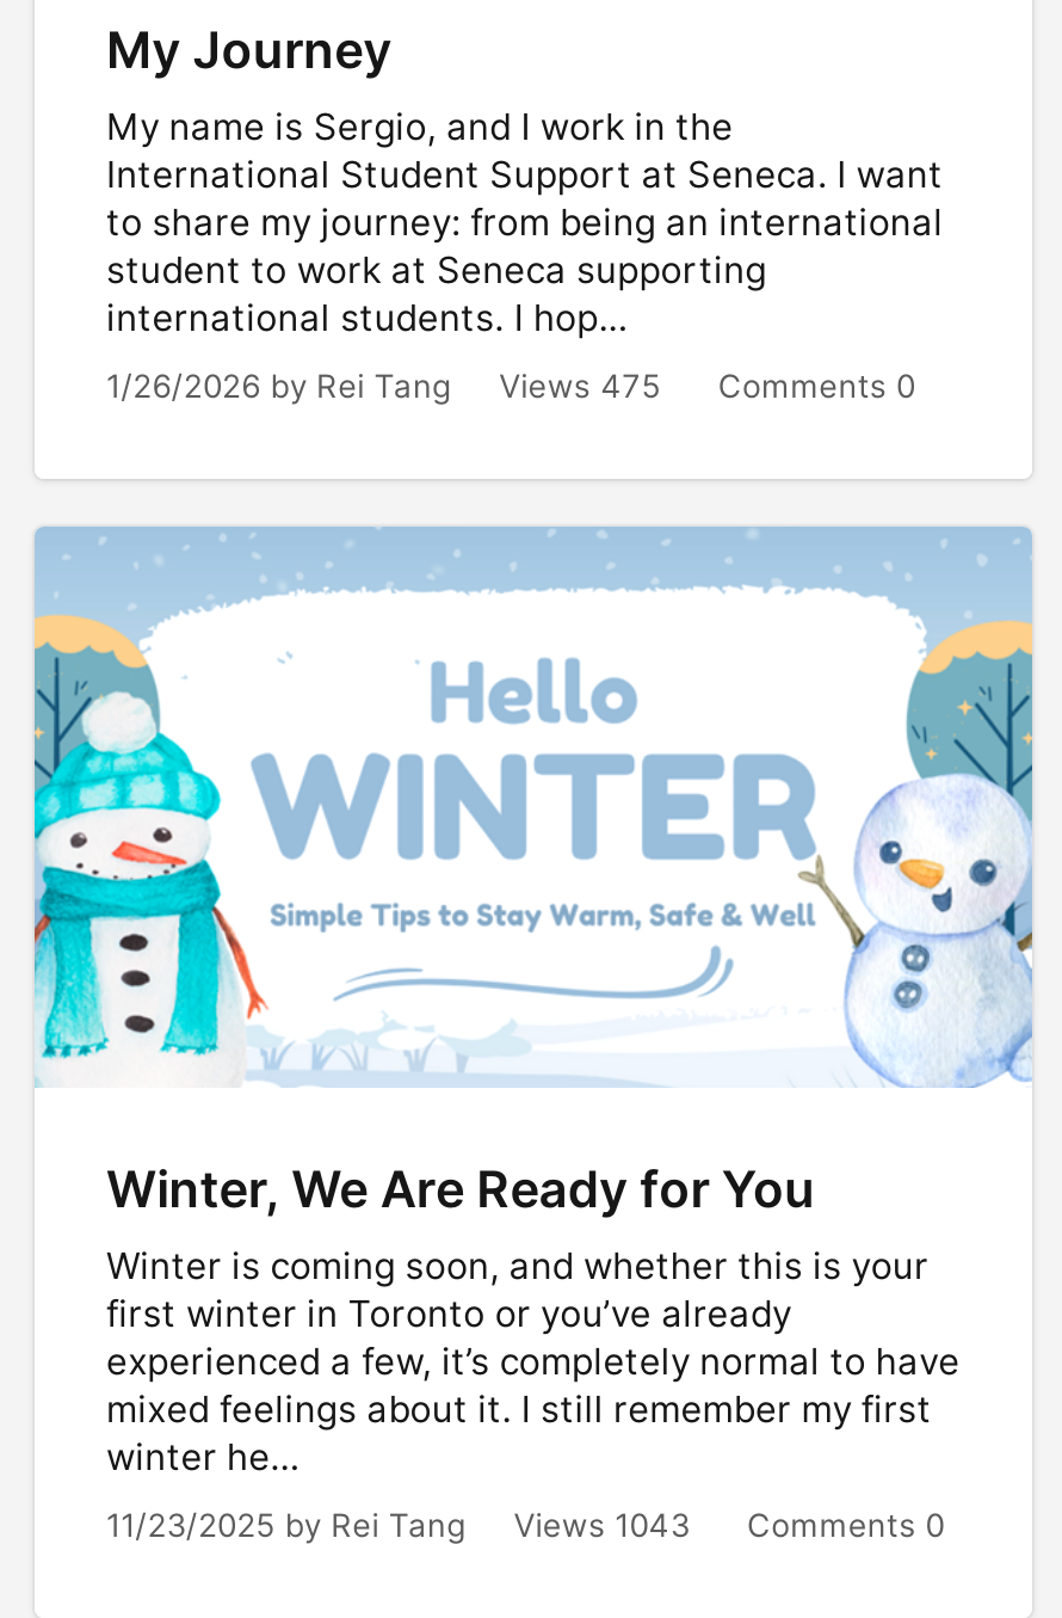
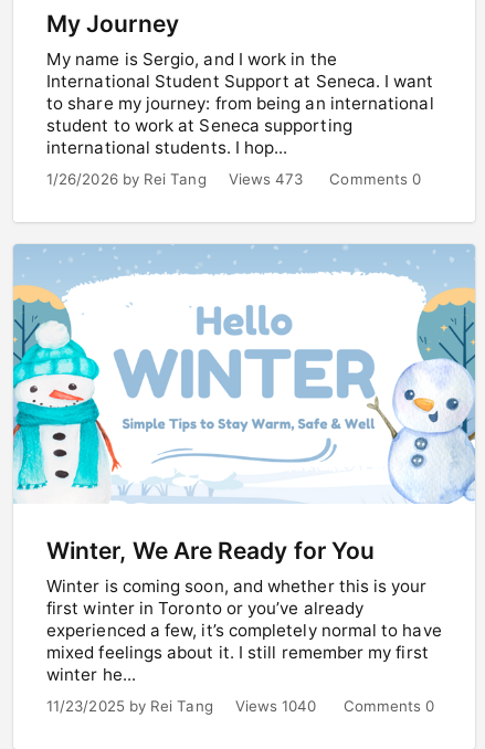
- 1/26/2026 by Rei Tang Views 475 Comments 0
+ 1/26/2026 by Rei Tang Views 473 Comments 0

- 11/23/2025 by Rei Tang Views 1043 Comments 0
+ 11/23/2025 by Rei Tang Views 1040 Comments 0
